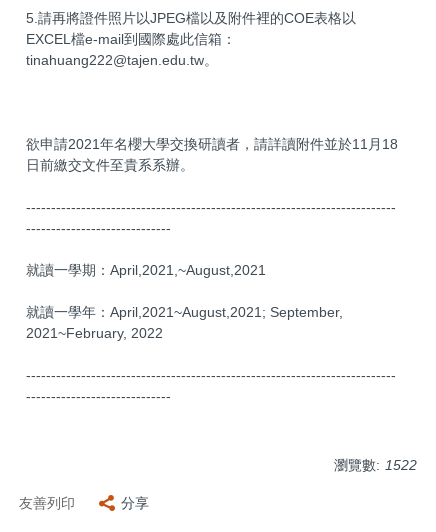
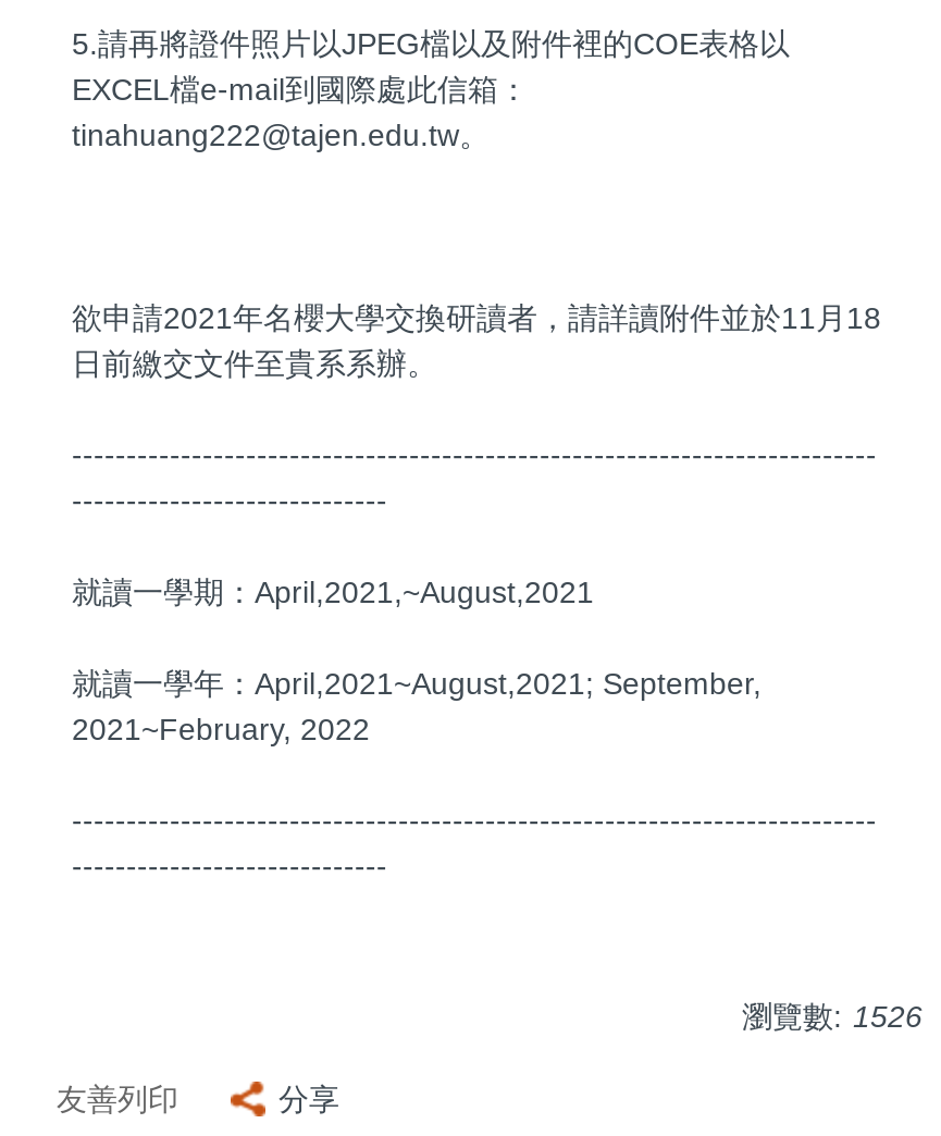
- 瀏覽數: 1522
+ 瀏覽數: 1526
